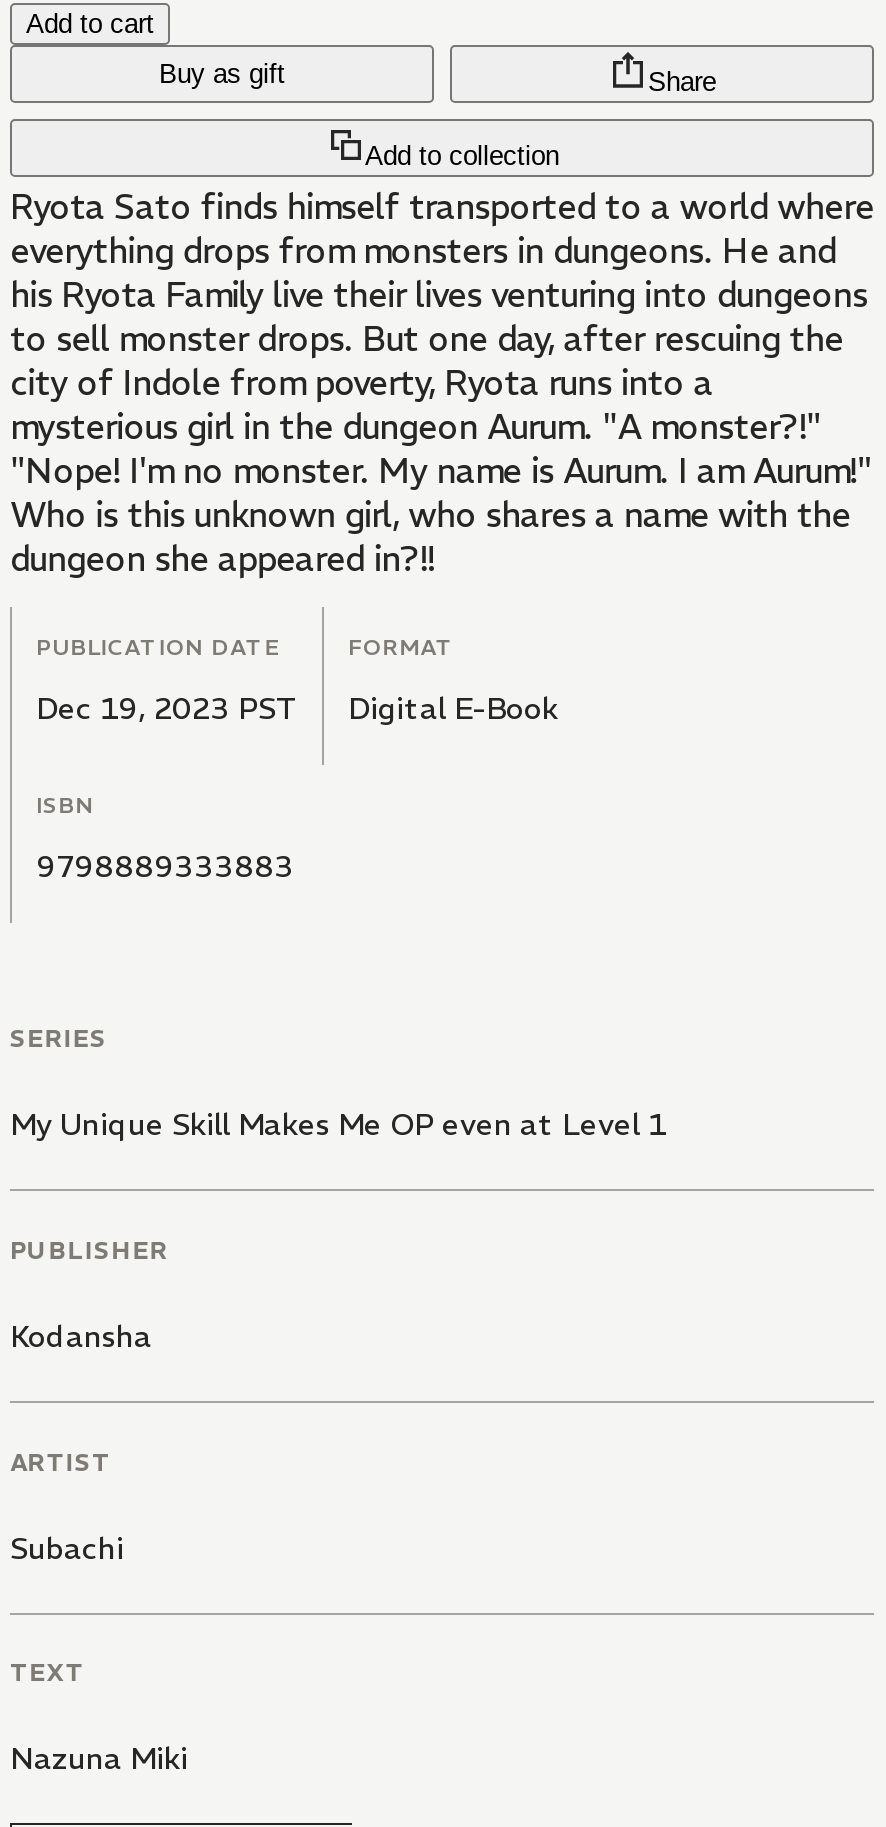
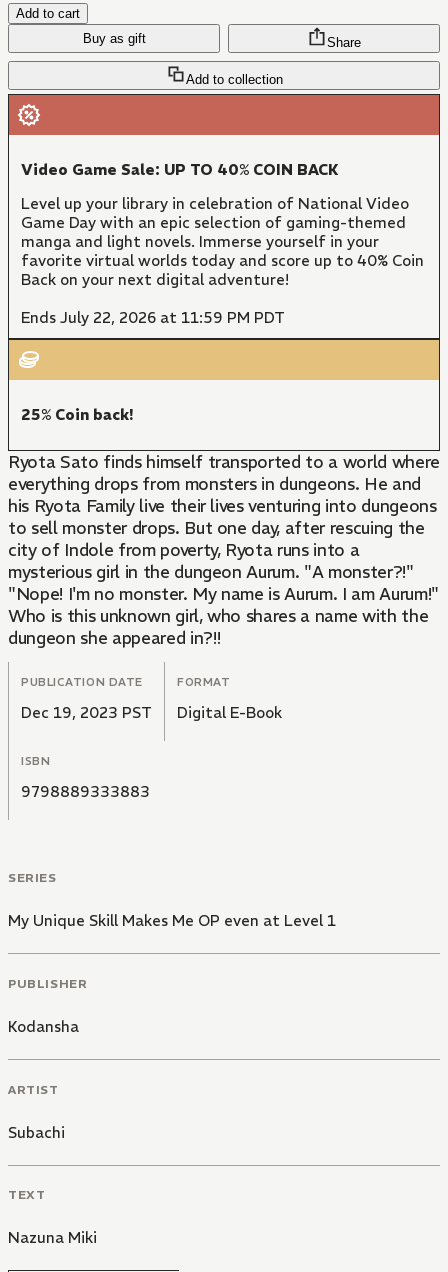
+ [image]
+ Video Game Sale: UP TO 40% COIN BACK
+ Level up your library in celebration of National Video
+ Game Day with an epic selection of gaming-themed
+ manga and light novels. Immerse yourself in your
+ favorite virtual worlds today and score up to 40% Coin
+ Back on your next digital adventure!
+ Ends July 22, 2026 at 11:59 PM PDT

+ 25% Coin back!
